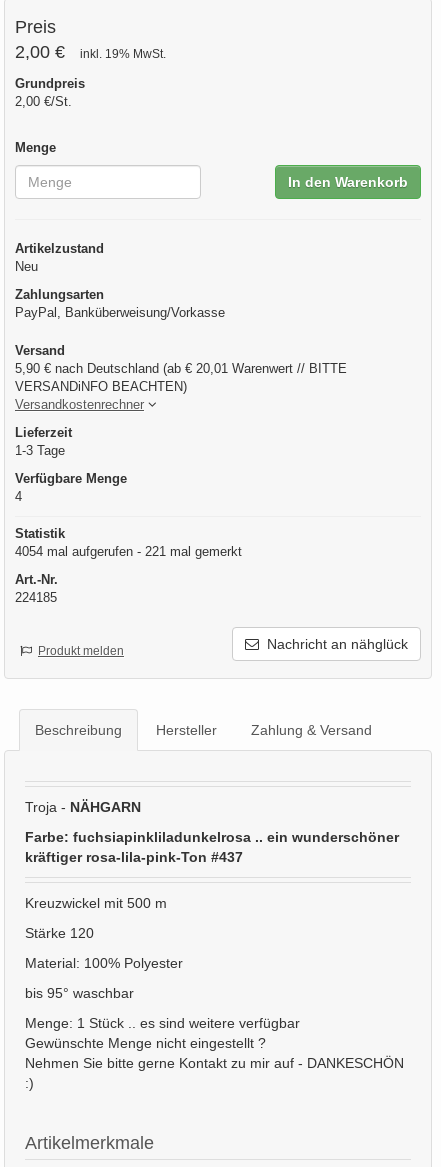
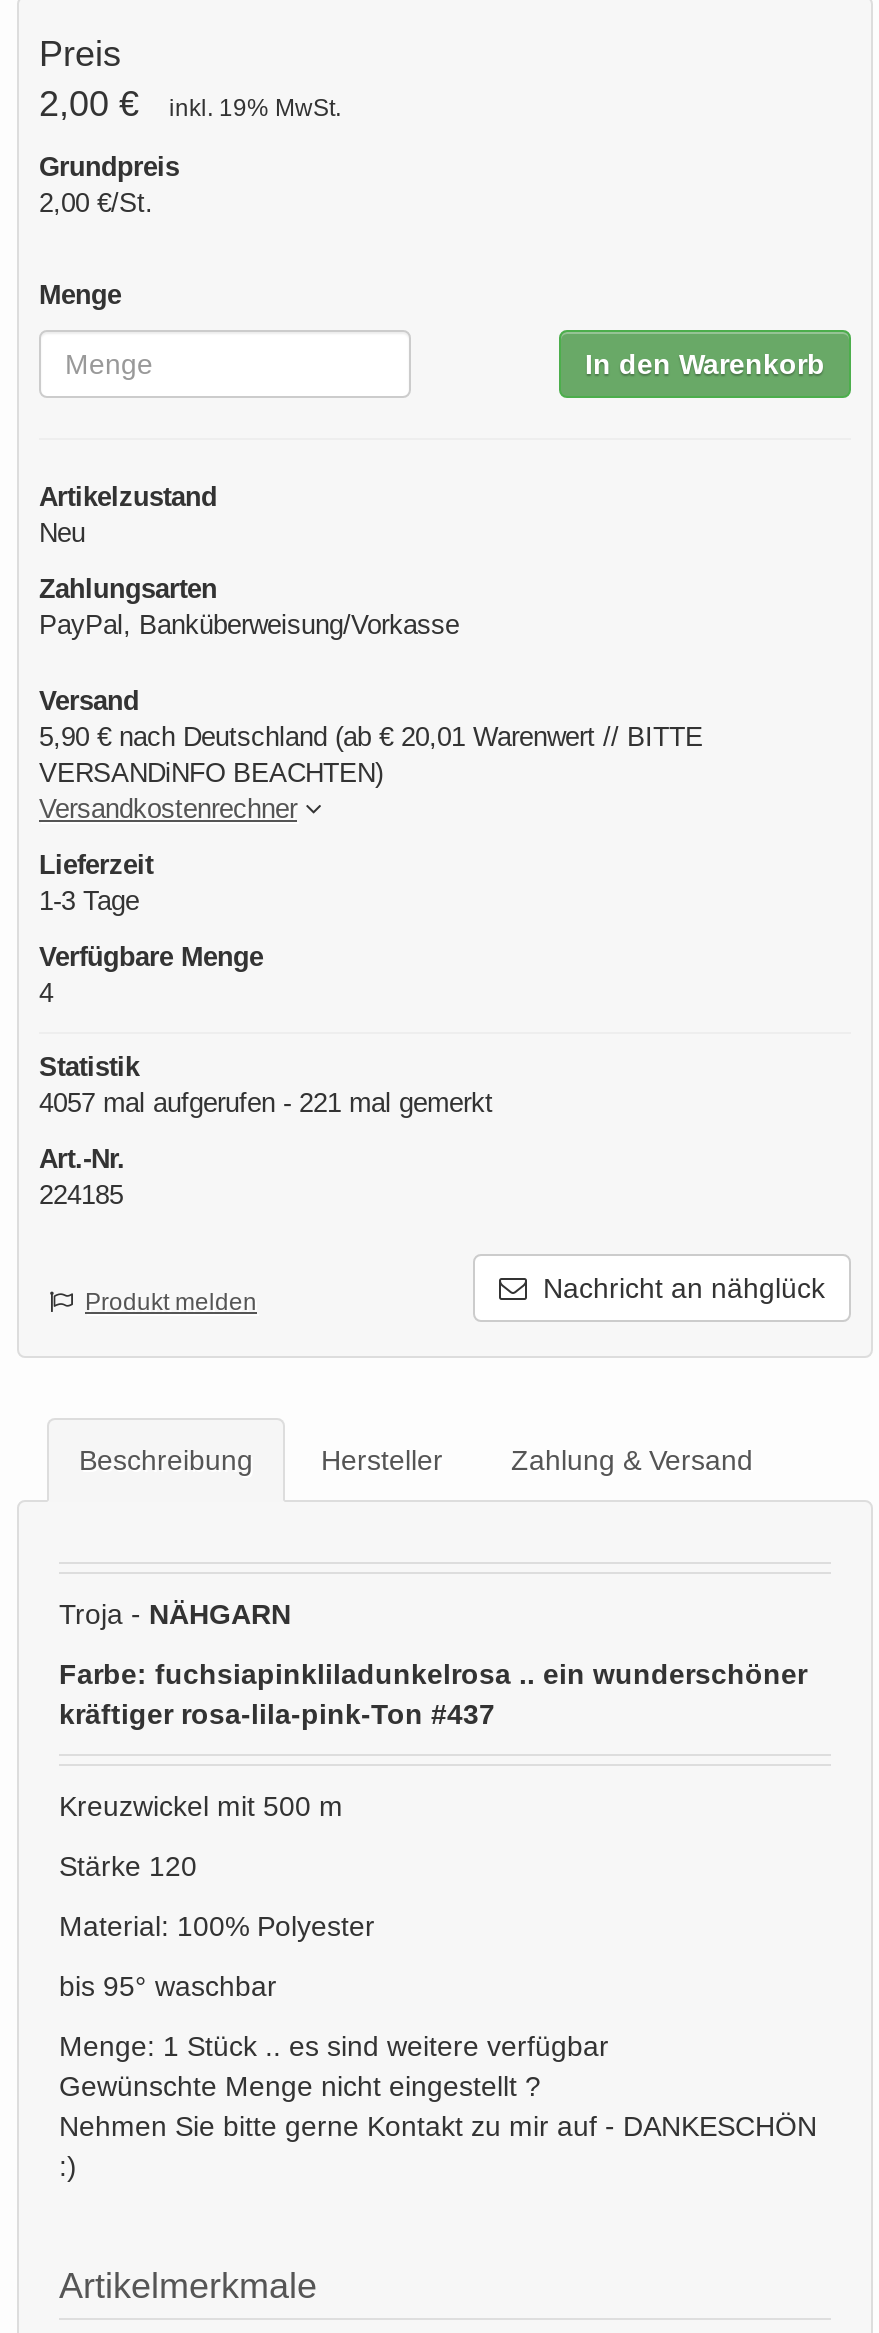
- 4054 mal aufgerufen - 221 mal gemerkt
+ 4057 mal aufgerufen - 221 mal gemerkt
